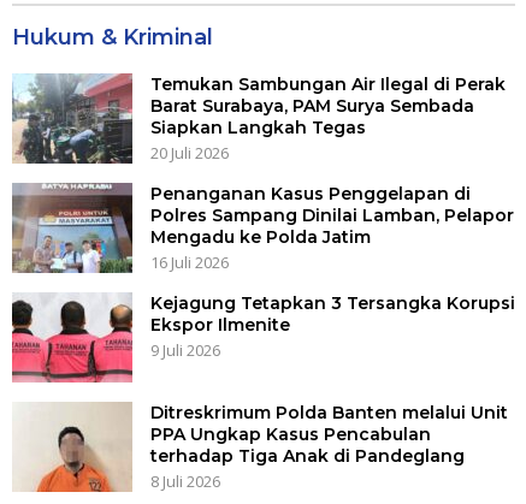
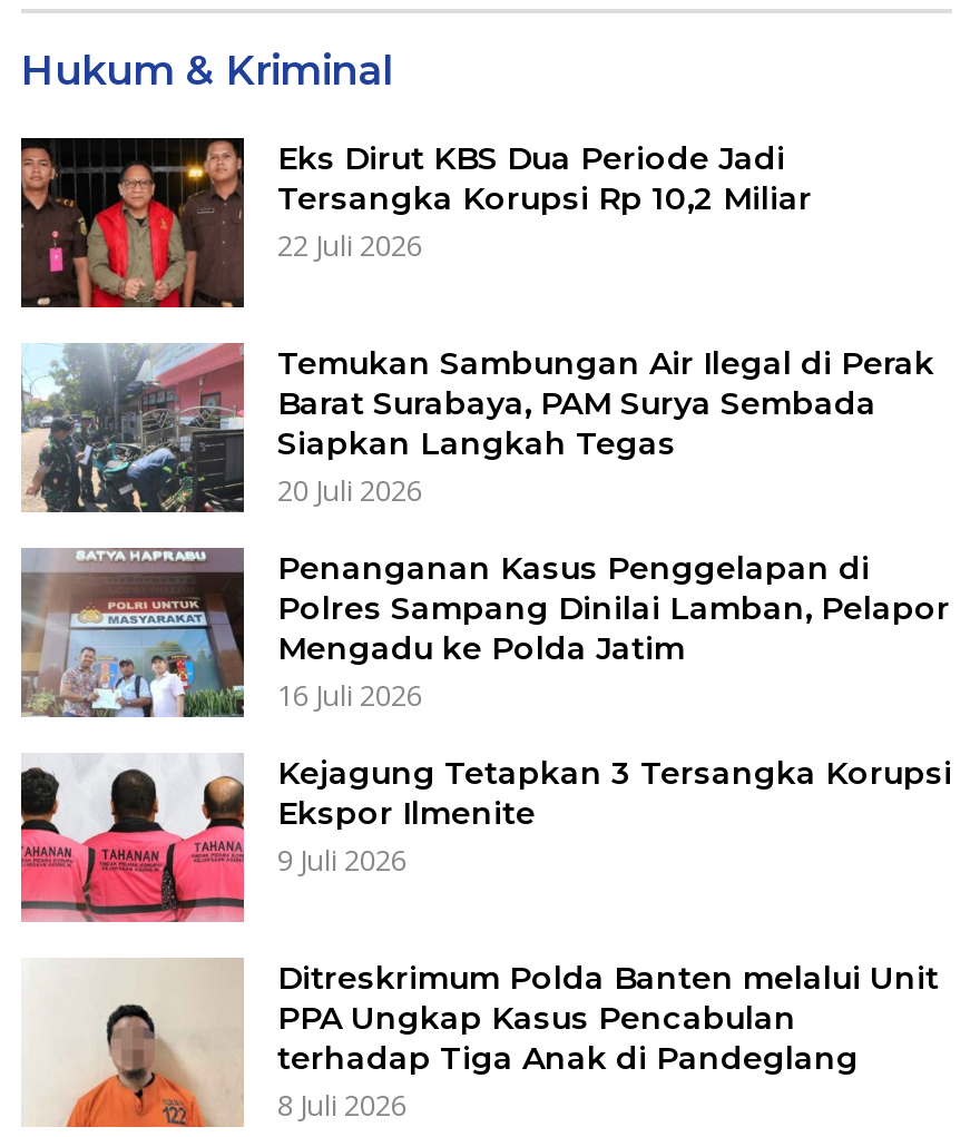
+ [image]
+ Eks Dirut KBS Dua Periode Jadi
+ Tersangka Korupsi Rp 10,2 Miliar
+ 22 Juli 2026
